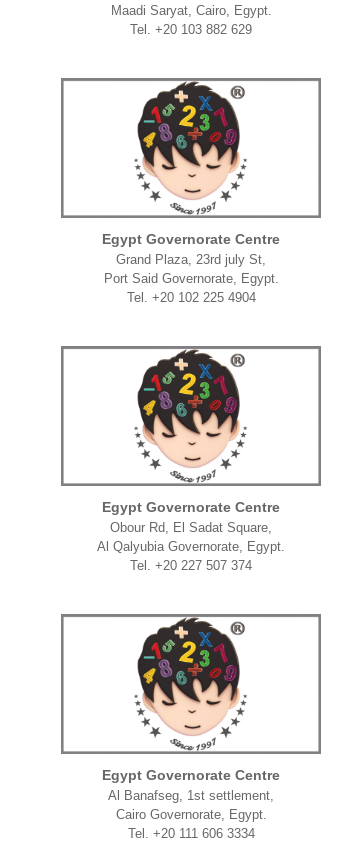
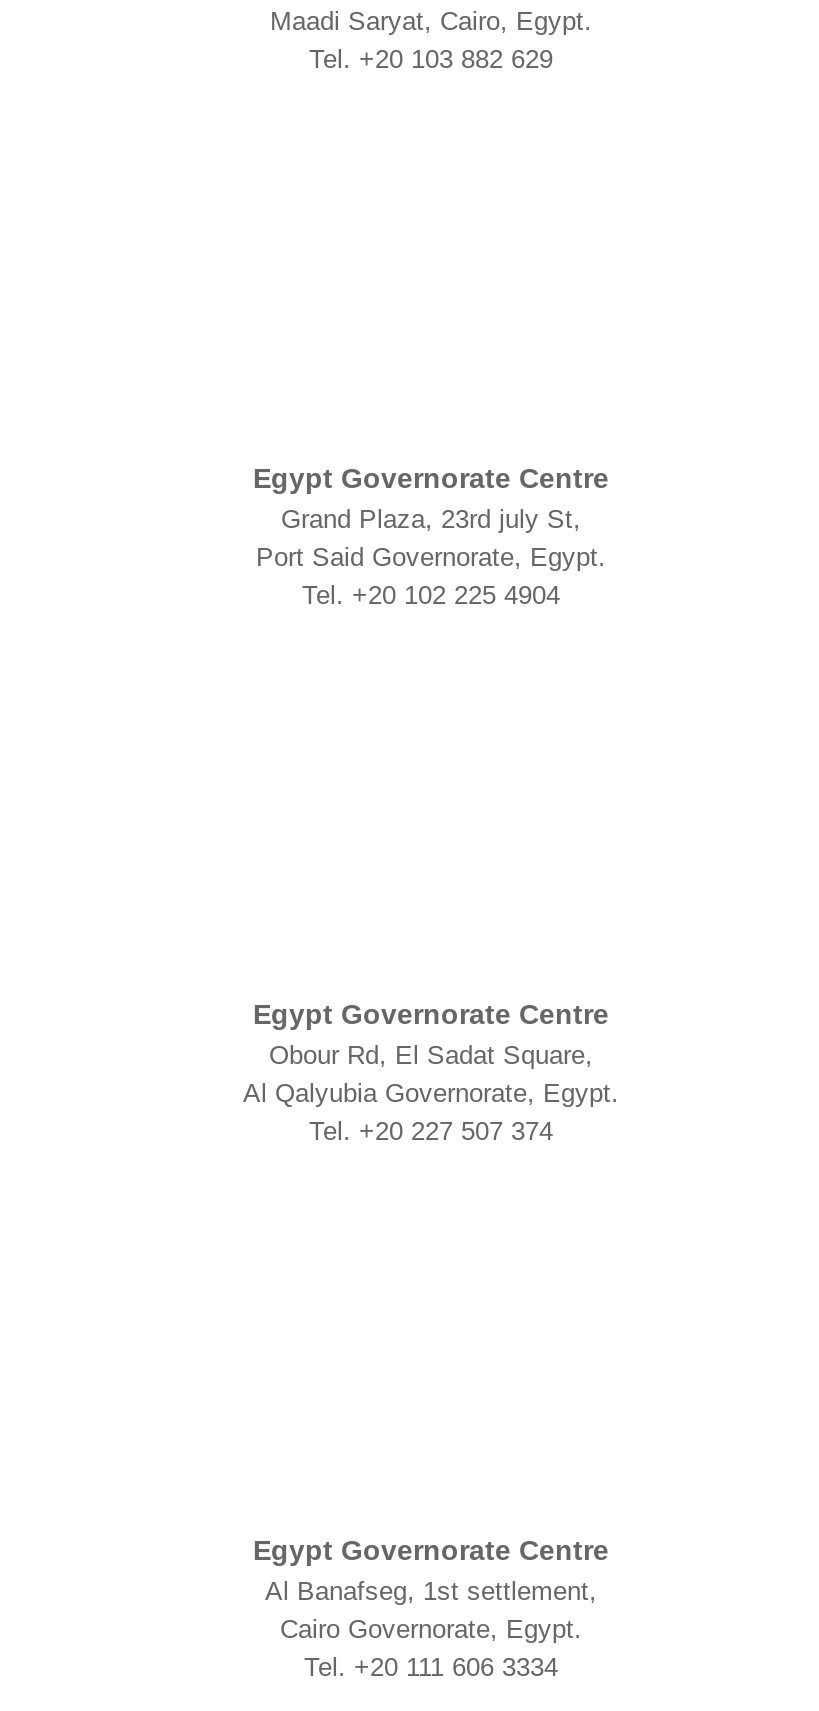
- [image]

- [image]

- [image]
